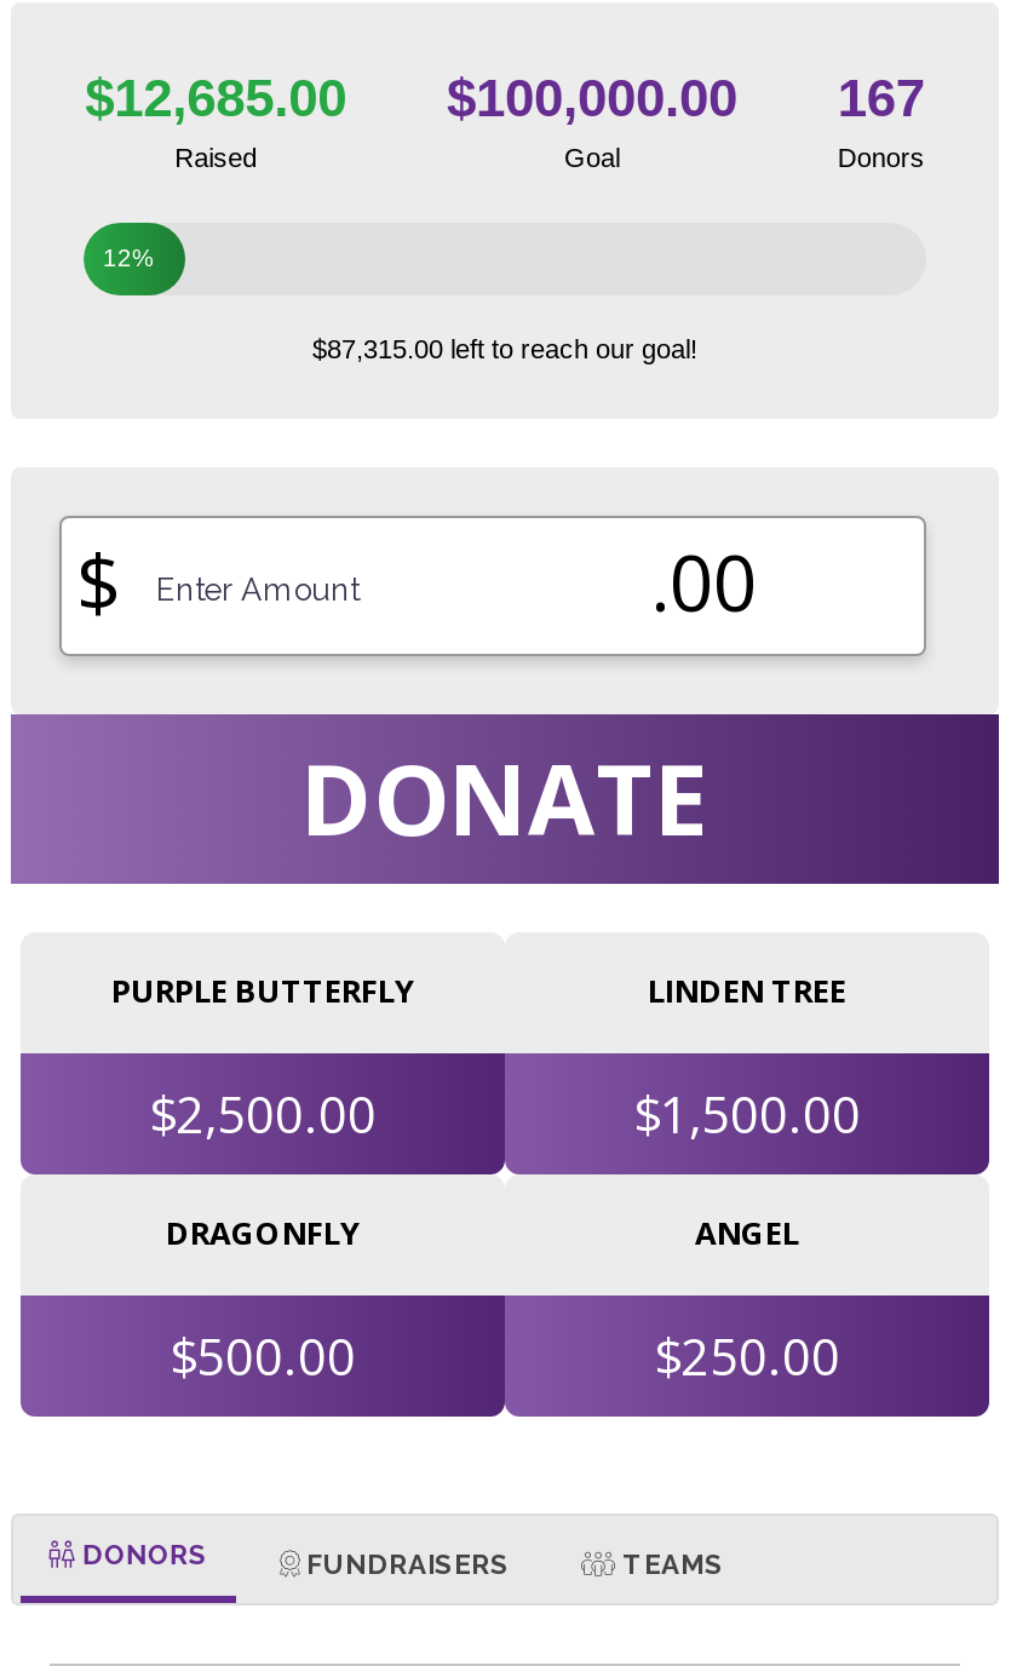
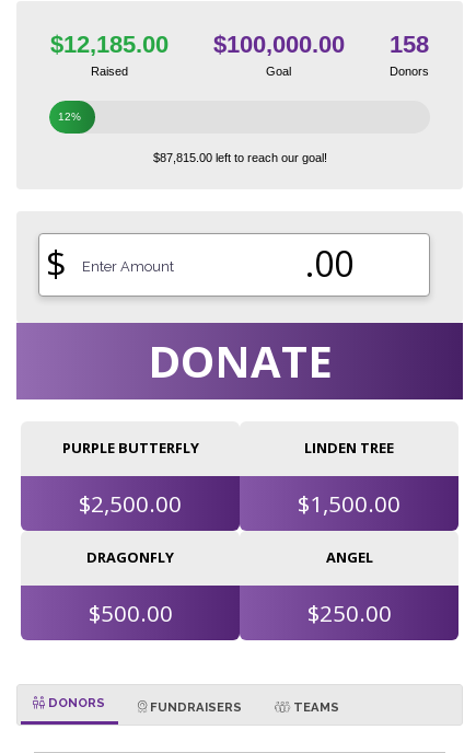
- $12,685.00
+ $12,185.00

- 167
+ 158

- $87,315.00 left to reach our goal!
+ $87,815.00 left to reach our goal!
